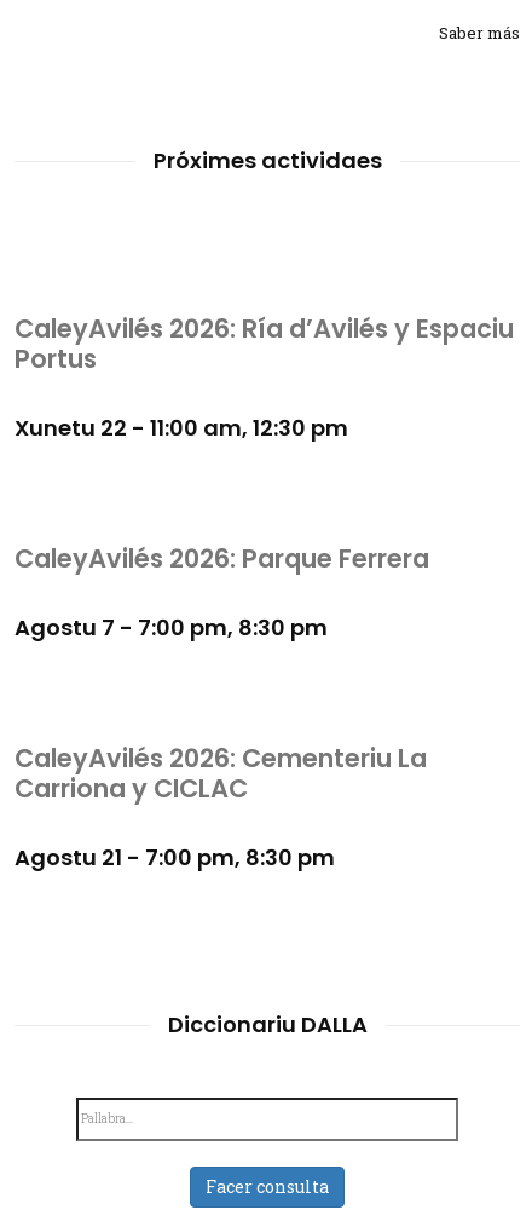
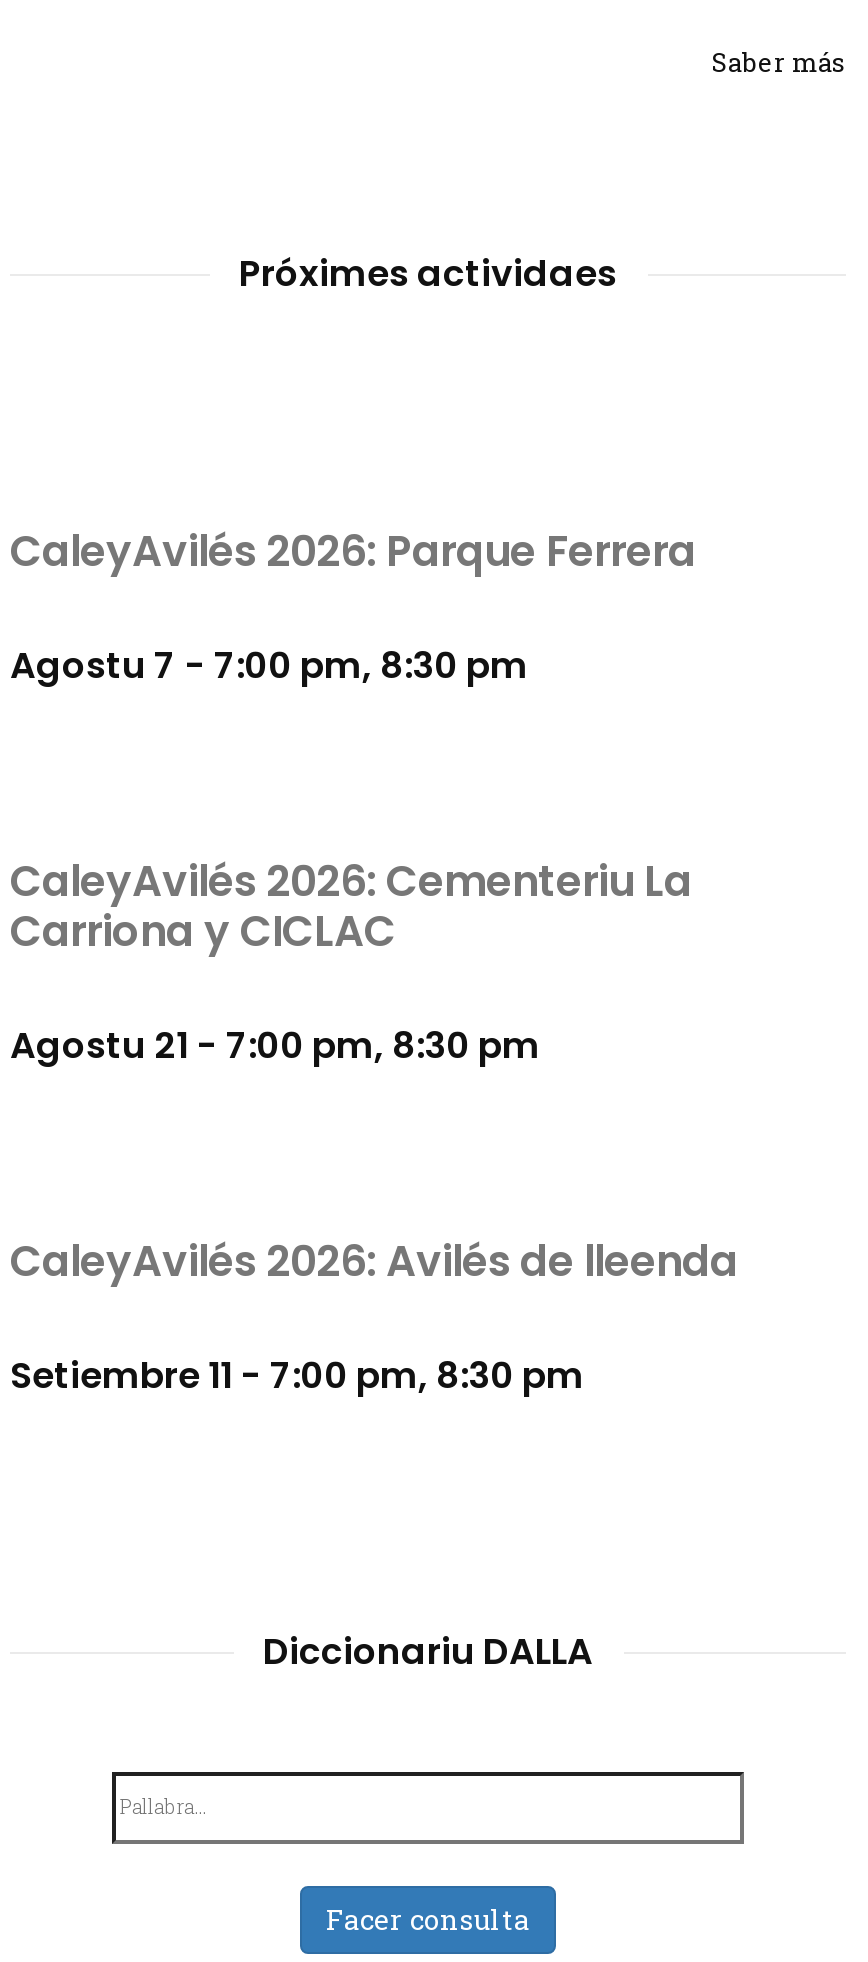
- CaleyAvilés 2026: Ría d’Avilés y Espaciu
- Portus
- Xunetu 22 - 11:00 am, 12:30 pm

moved up: CaleyAvilés 2026: Parque Ferrera | Agostu 7 - 7:00 pm, 8:30 pm | CaleyAvilés 2026: Cementeriu La | Carriona y CICLAC | Agostu 21 - 7:00 pm, 8:30 pm

+ CaleyAvilés 2026: Avilés de lleenda
+ Setiembre 11 - 7:00 pm, 8:30 pm
